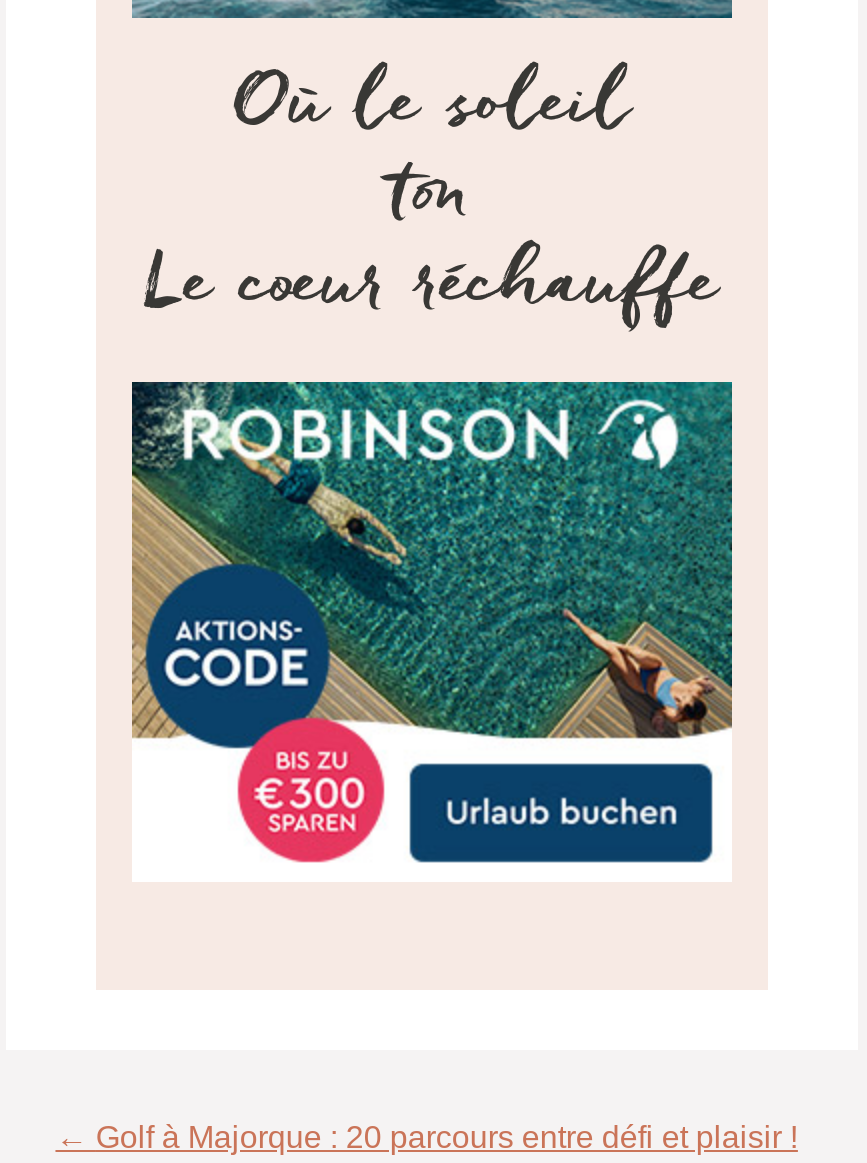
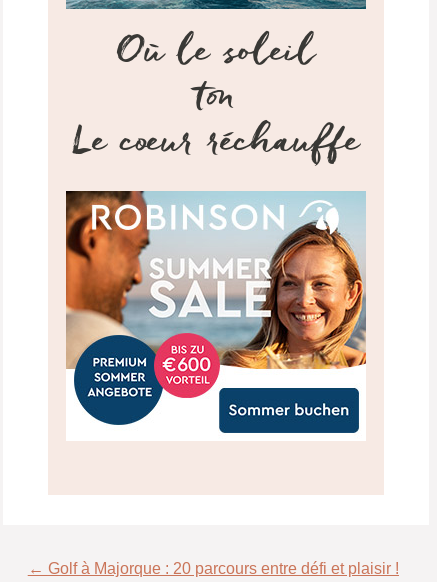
- [image]
+ [image]
